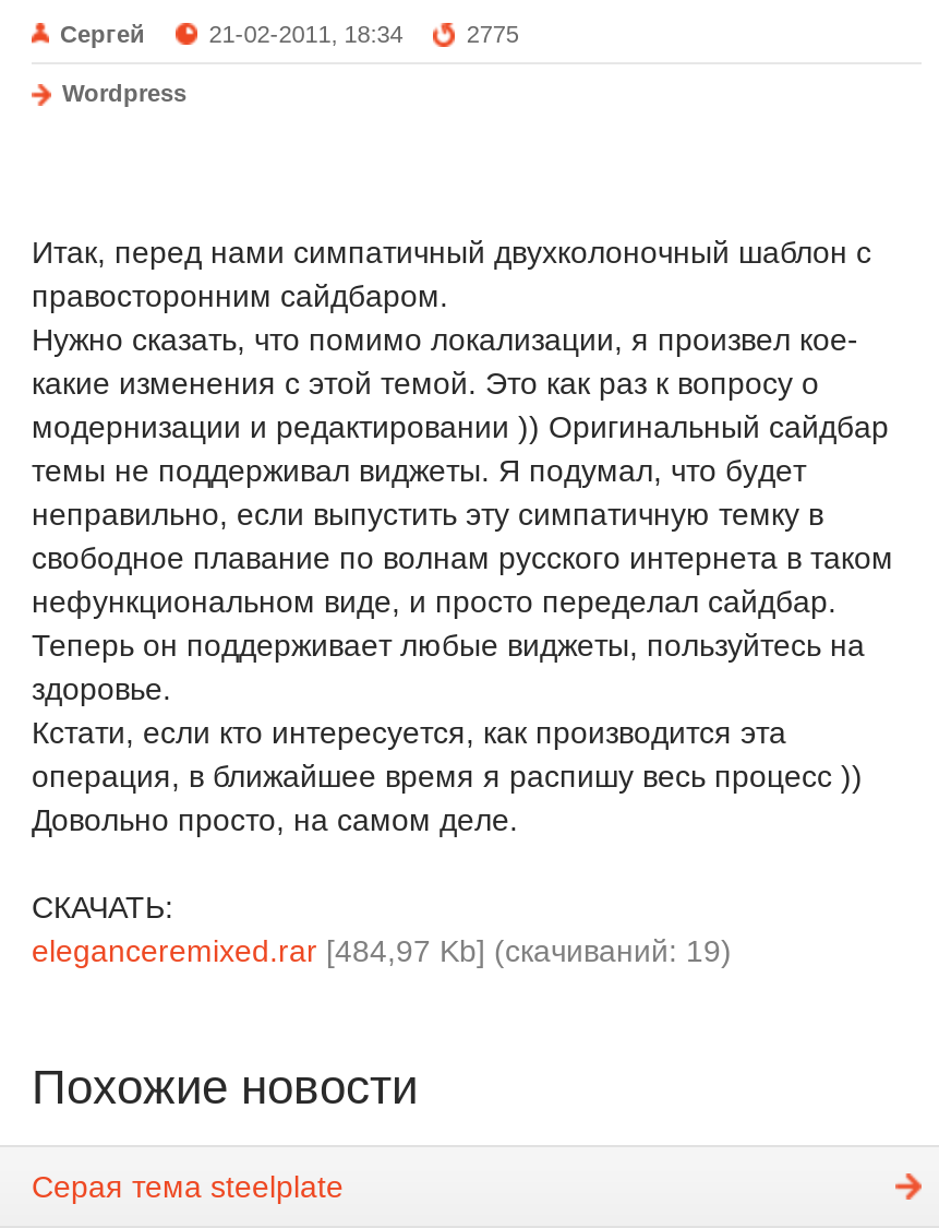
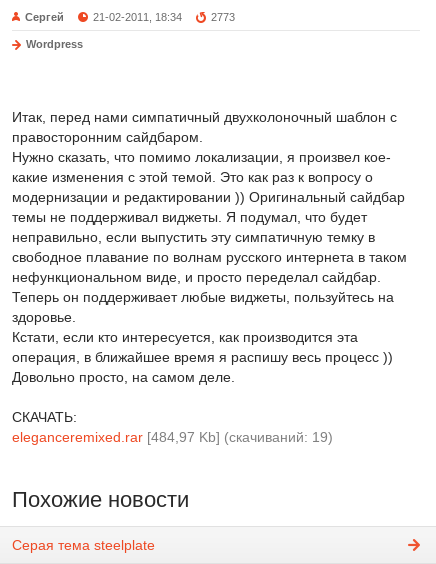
- 2775
+ 2773
